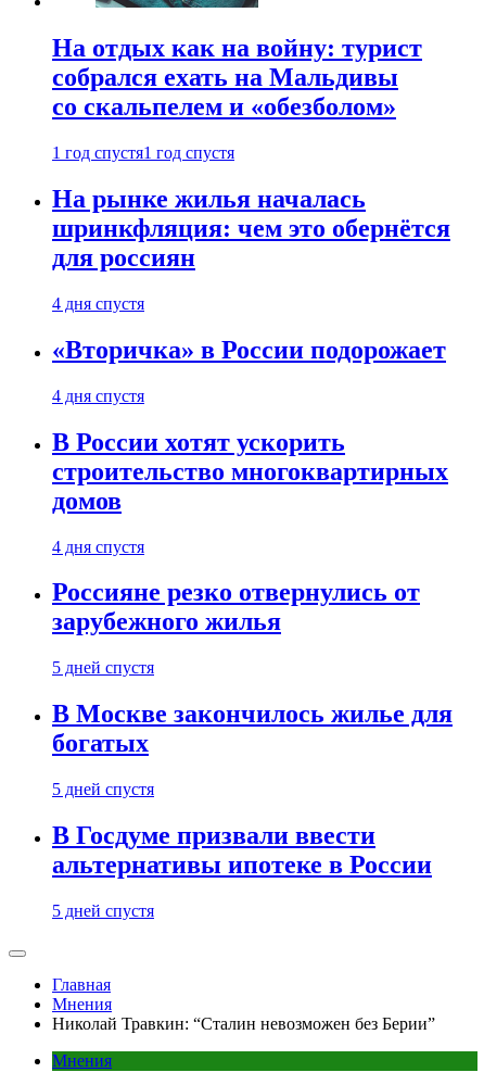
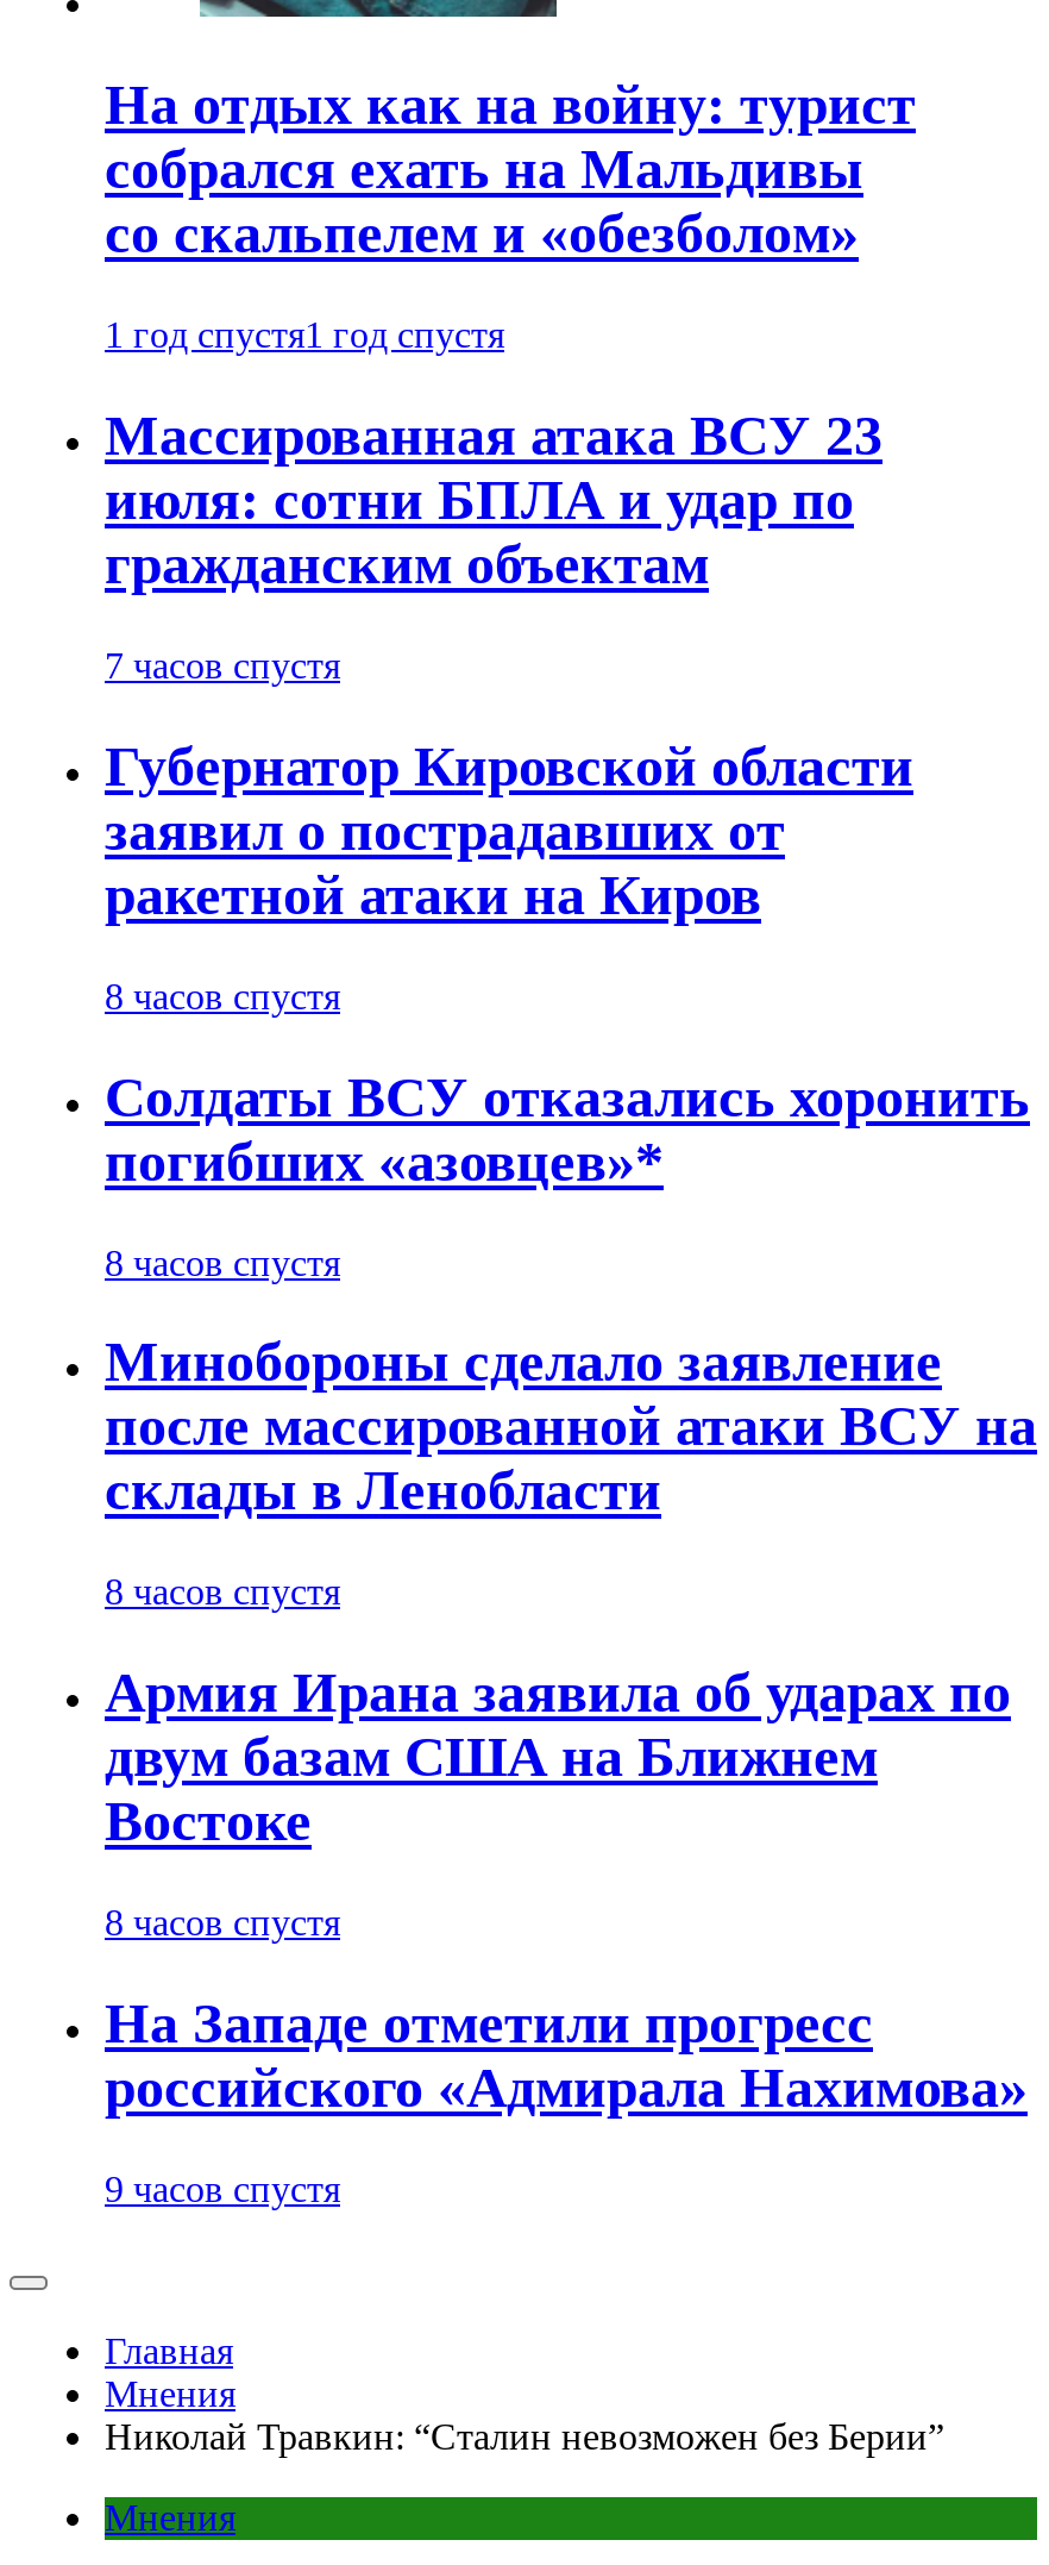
- На рынке жилья началась
- шринкфляция: чем это обернётся
- для россиян
+ Массированная атака ВСУ 23
+ июля: сотни БПЛА и удар по
+ гражданским объектам

- 4 дня спустя
+ 7 часов спустя

- «Вторичка» в России подорожает
+ Губернатор Кировской области
+ заявил о пострадавших от
+ ракетной атаки на Киров

- 4 дня спустя
+ 8 часов спустя

- В России хотят ускорить
- строительство многоквартирных
- домов
+ Солдаты ВСУ отказались хоронить
+ погибших «азовцев»*

- 4 дня спустя
+ 8 часов спустя

- Россияне резко отвернулись от
- зарубежного жилья
+ Минобороны сделало заявление
+ после массированной атаки ВСУ на
+ склады в Ленобласти

- 5 дней спустя
+ 8 часов спустя

- В Москве закончилось жилье для
- богатых
+ Армия Ирана заявила об ударах по
+ двум базам США на Ближнем
+ Востоке

- 5 дней спустя
+ 8 часов спустя

- В Госдуме призвали ввести
- альтернативы ипотеке в России
+ На Западе отметили прогресс
+ российского «Адмирала Нахимова»

- 5 дней спустя
+ 9 часов спустя
